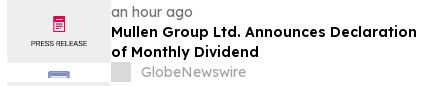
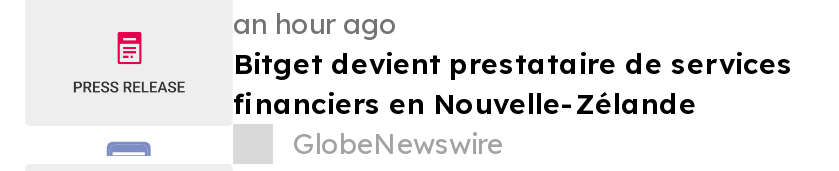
- Mullen Group Ltd. Announces Declaration
- of Monthly Dividend
+ Bitget devient prestataire de services
+ financiers en Nouvelle-Zélande
